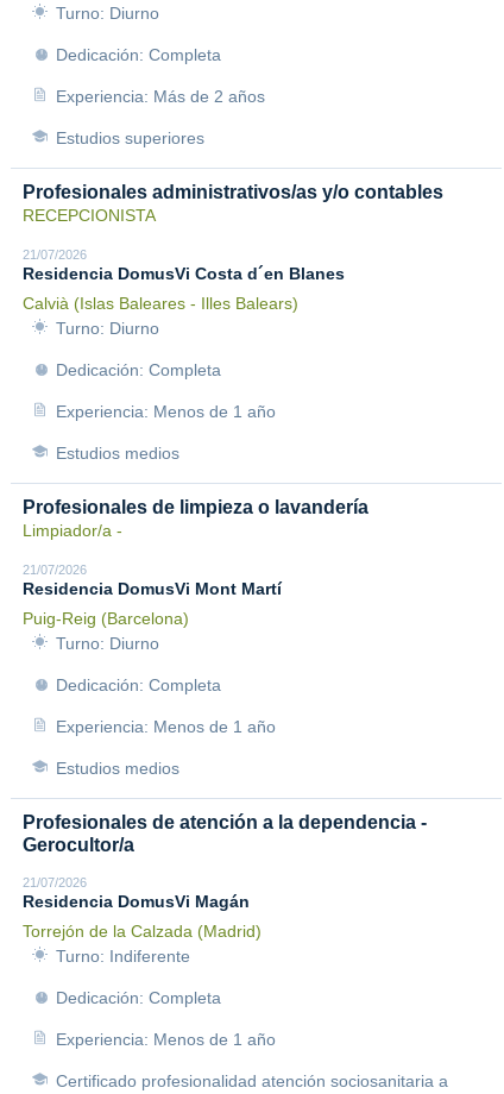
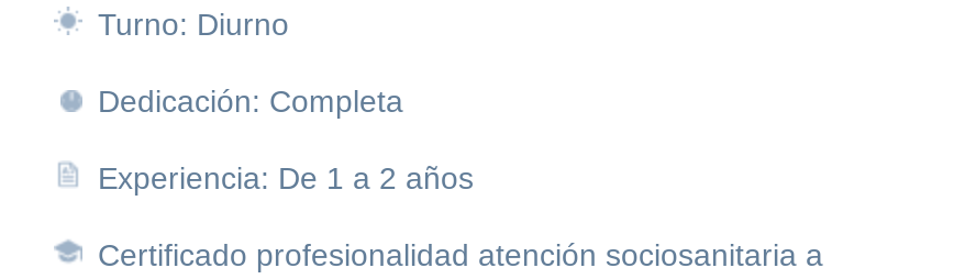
- Experiencia: Más de 2 años
- Estudios superiores
- Profesionales administrativos/as y/o contables
- RECEPCIONISTA
- 21/07/2026
- Residencia DomusVi Costa d´en Blanes
- Calvià (Islas Baleares - Illes Balears)
- Turno: Diurno
- Dedicación: Completa
- Experiencia: Menos de 1 año
- Estudios medios
- Profesionales de limpieza o lavandería
- Limpiador/a -
- 21/07/2026
- Residencia DomusVi Mont Martí
- Puig-Reig (Barcelona)
- Turno: Diurno
- Dedicación: Completa
- Experiencia: Menos de 1 año
- Estudios medios
- Profesionales de atención a la dependencia -
- Gerocultor/a
- 21/07/2026
- Residencia DomusVi Magán
- Torrejón de la Calzada (Madrid)
- Turno: Indiferente
- Dedicación: Completa
- Experiencia: Menos de 1 año
+ Experiencia: De 1 a 2 años
